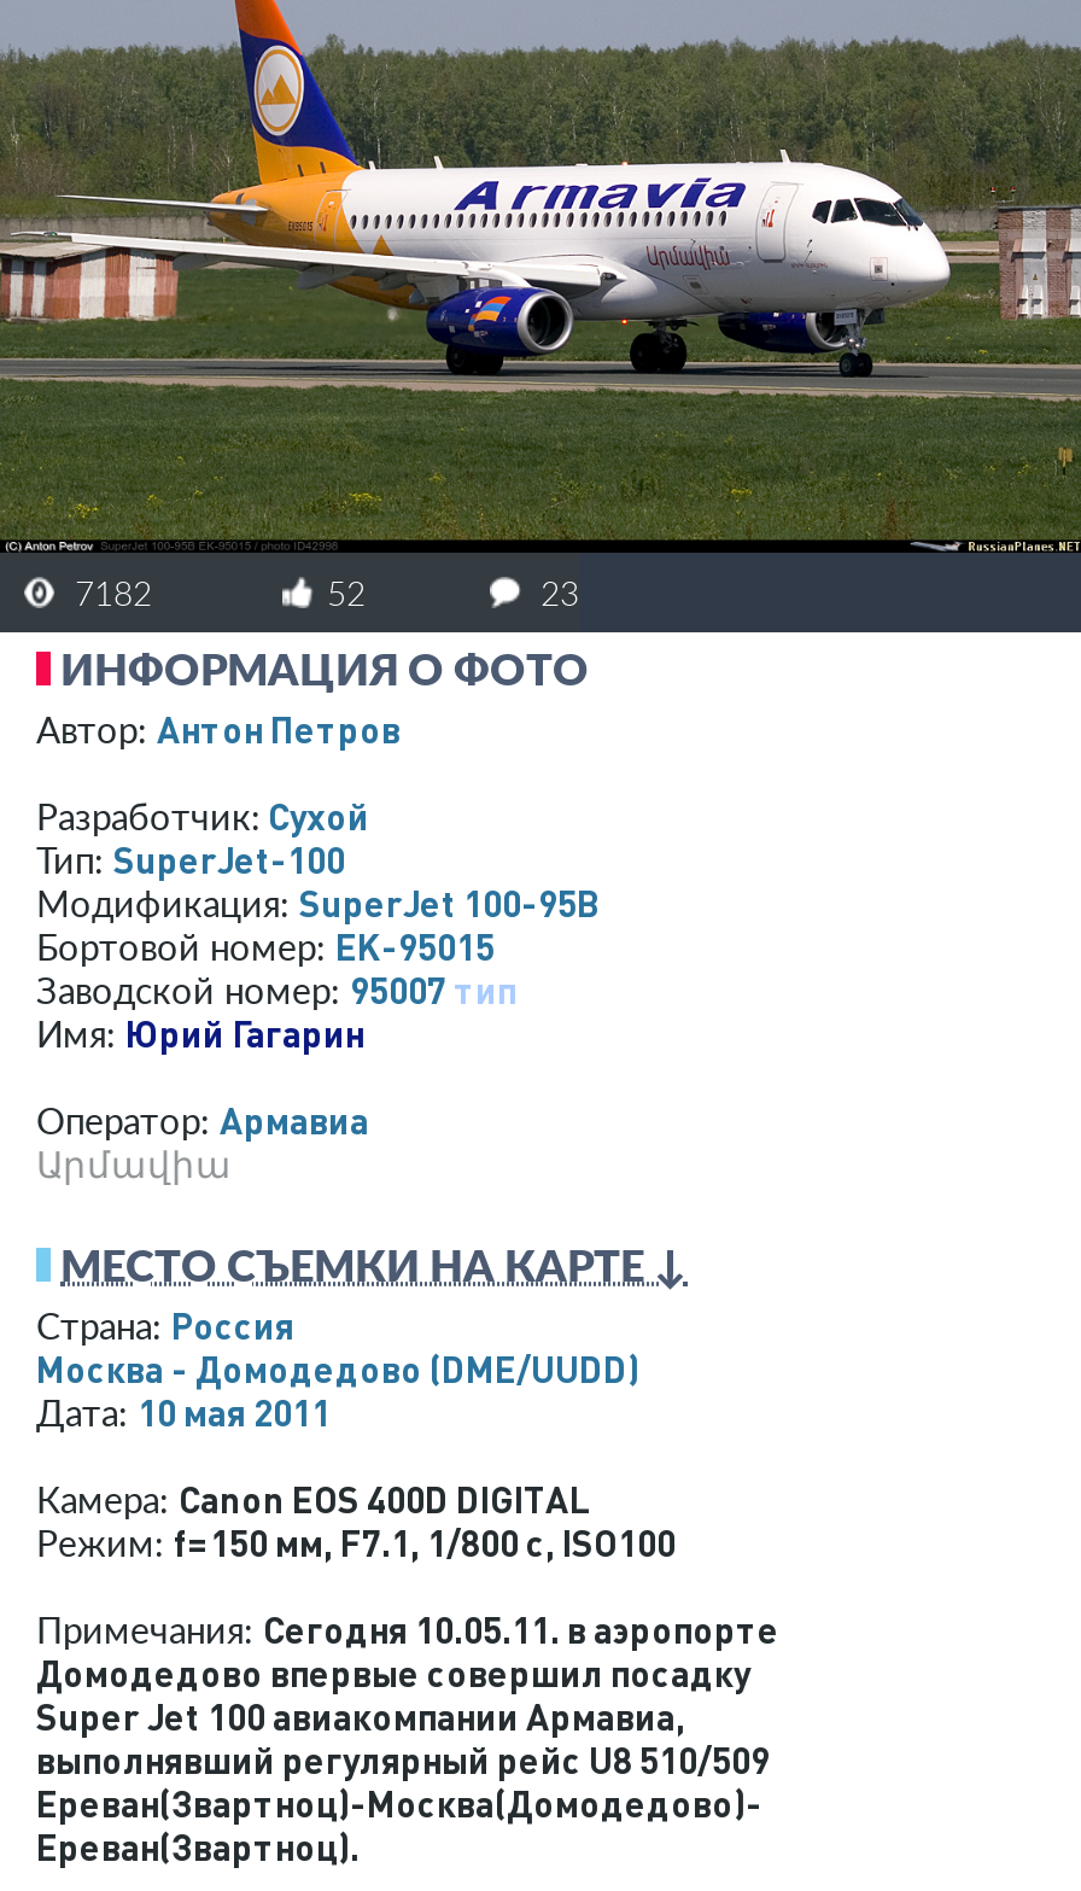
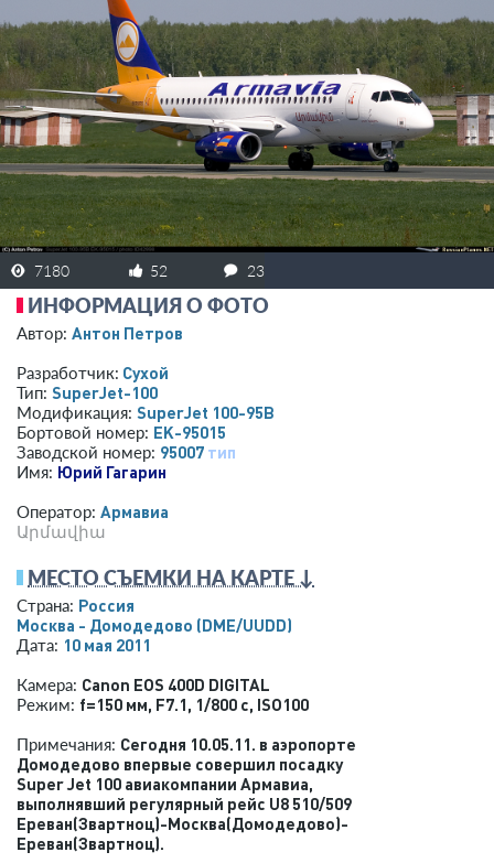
- 7182
+ 7180
